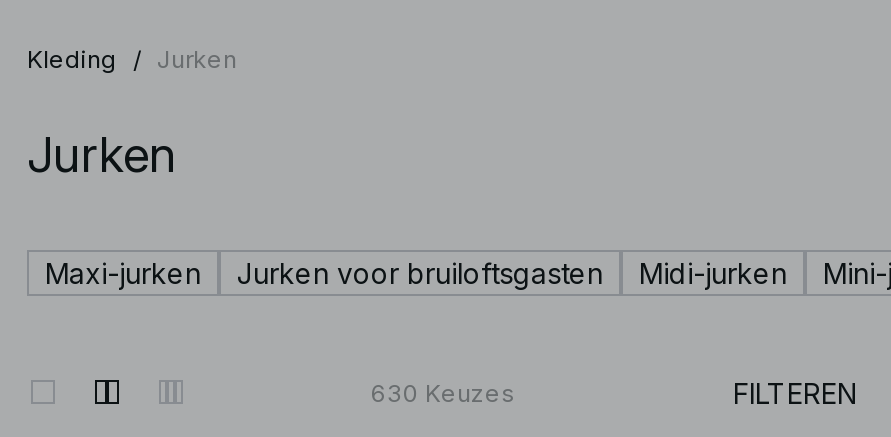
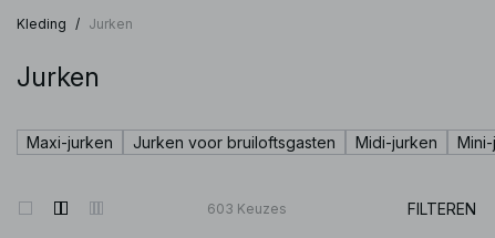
- 630 Keuzes
+ 603 Keuzes
